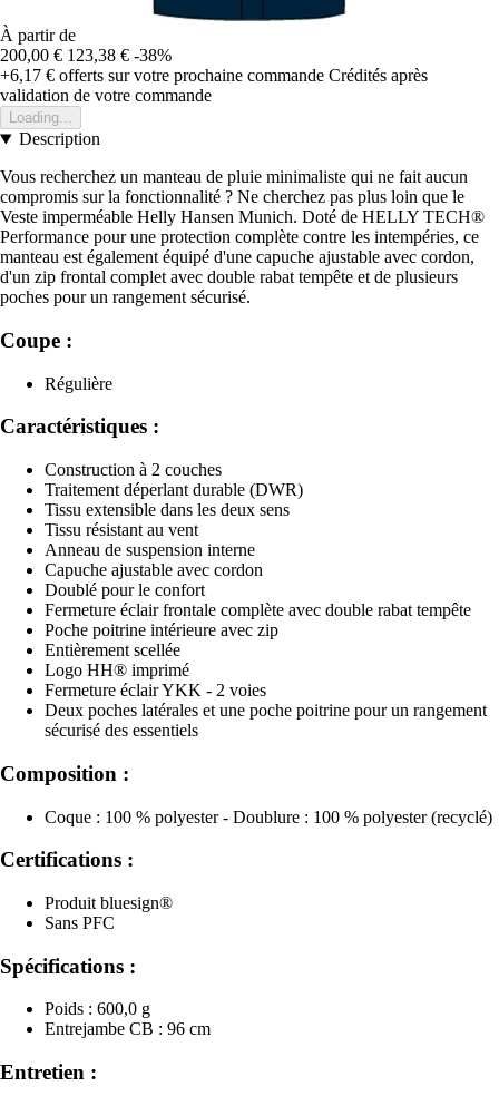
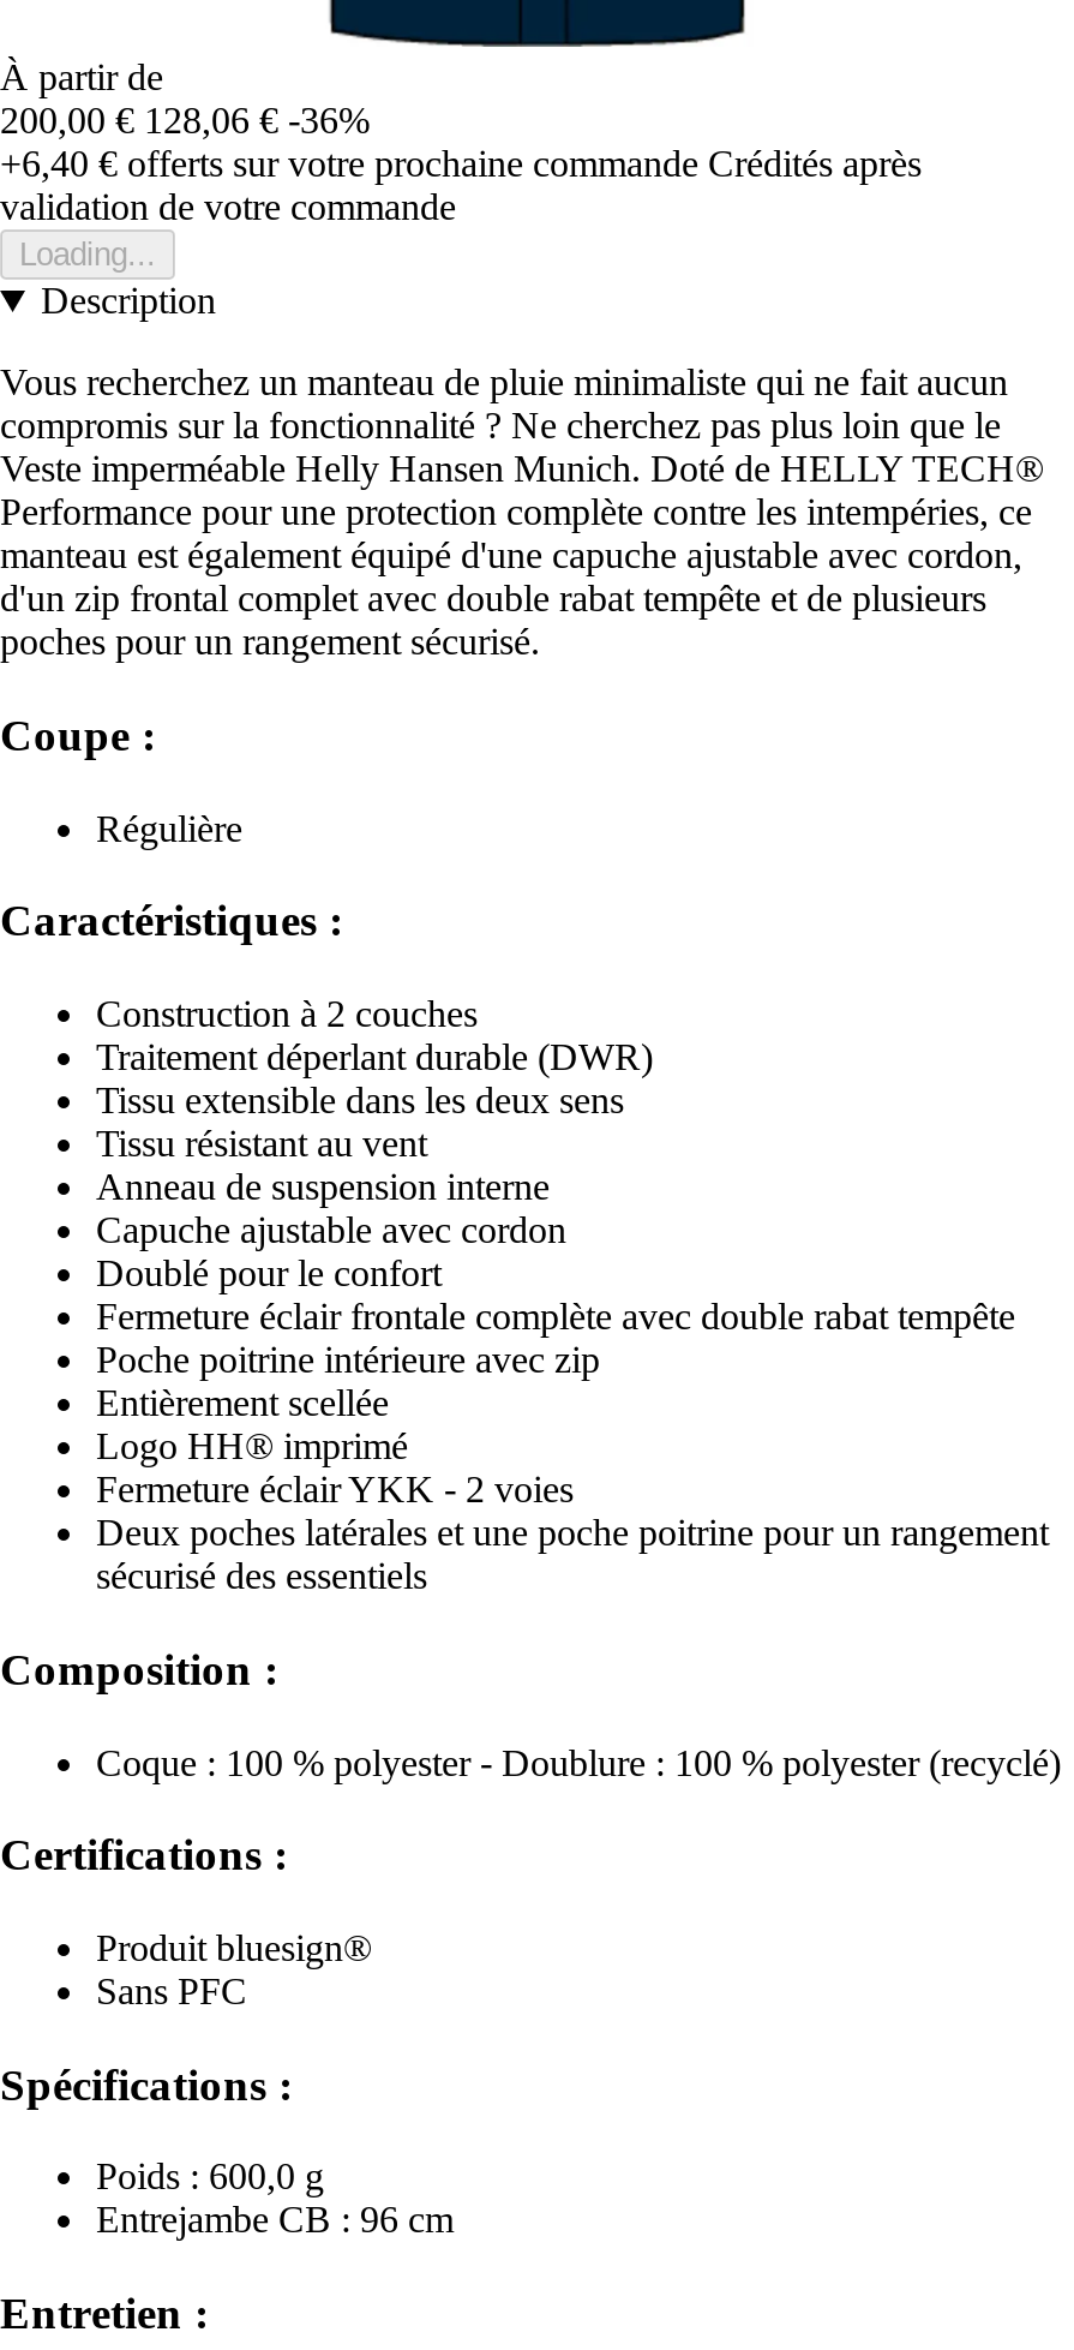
- 200,00 € 123,38 € -38%
+ 200,00 € 128,06 € -36%

- +6,17 €offerts sur votre prochaine commande Crédités après
+ +6,40 €offerts sur votre prochaine commande Crédités après
